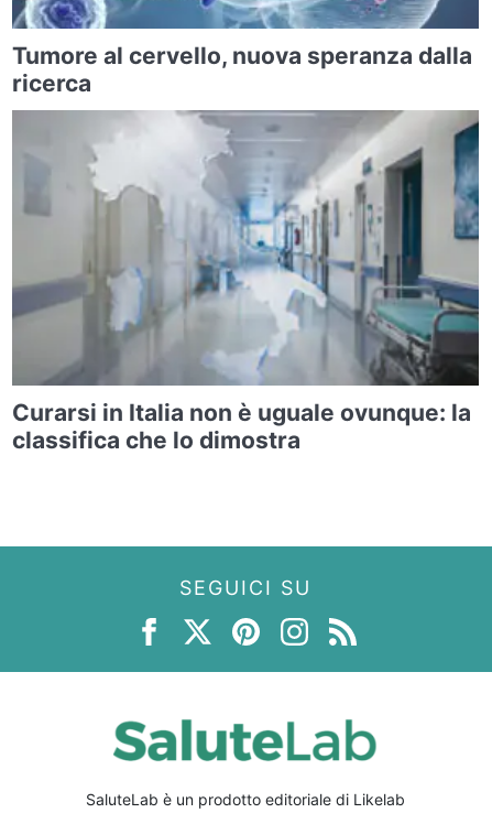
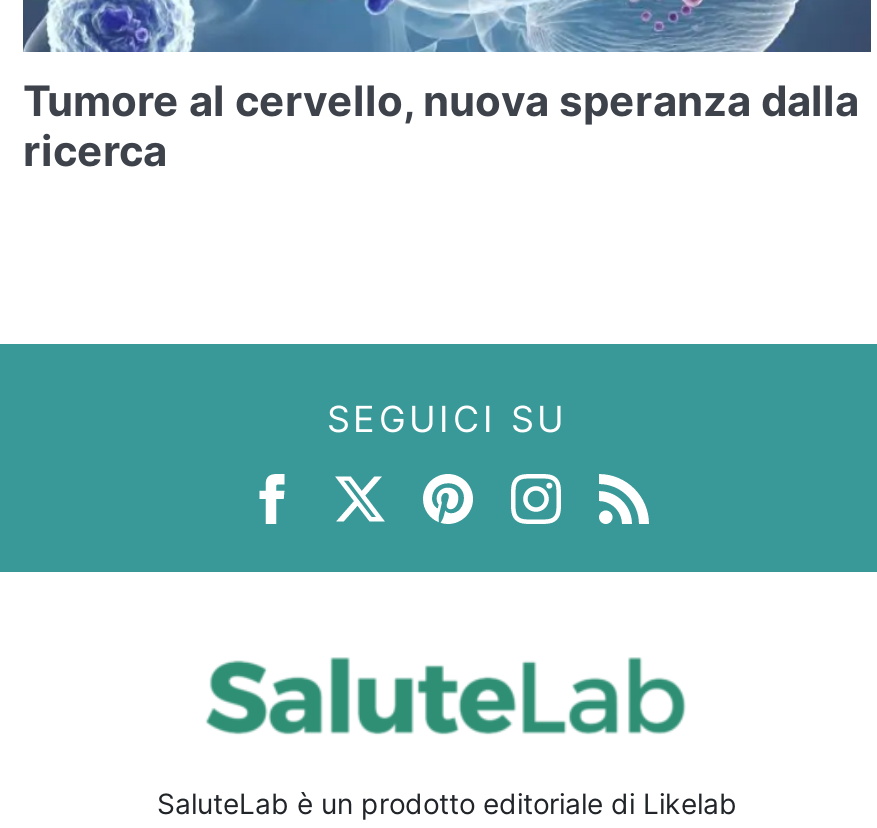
- [image]
- Curarsi in Italia non è uguale ovunque: la
- classifica che lo dimostra
